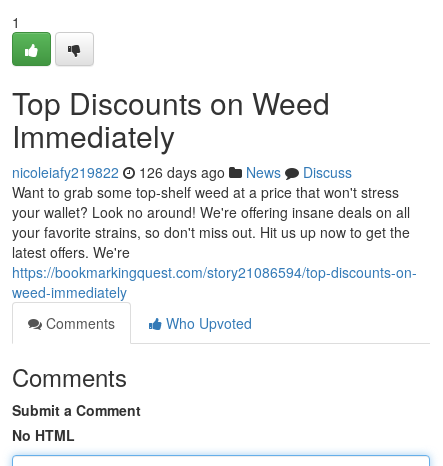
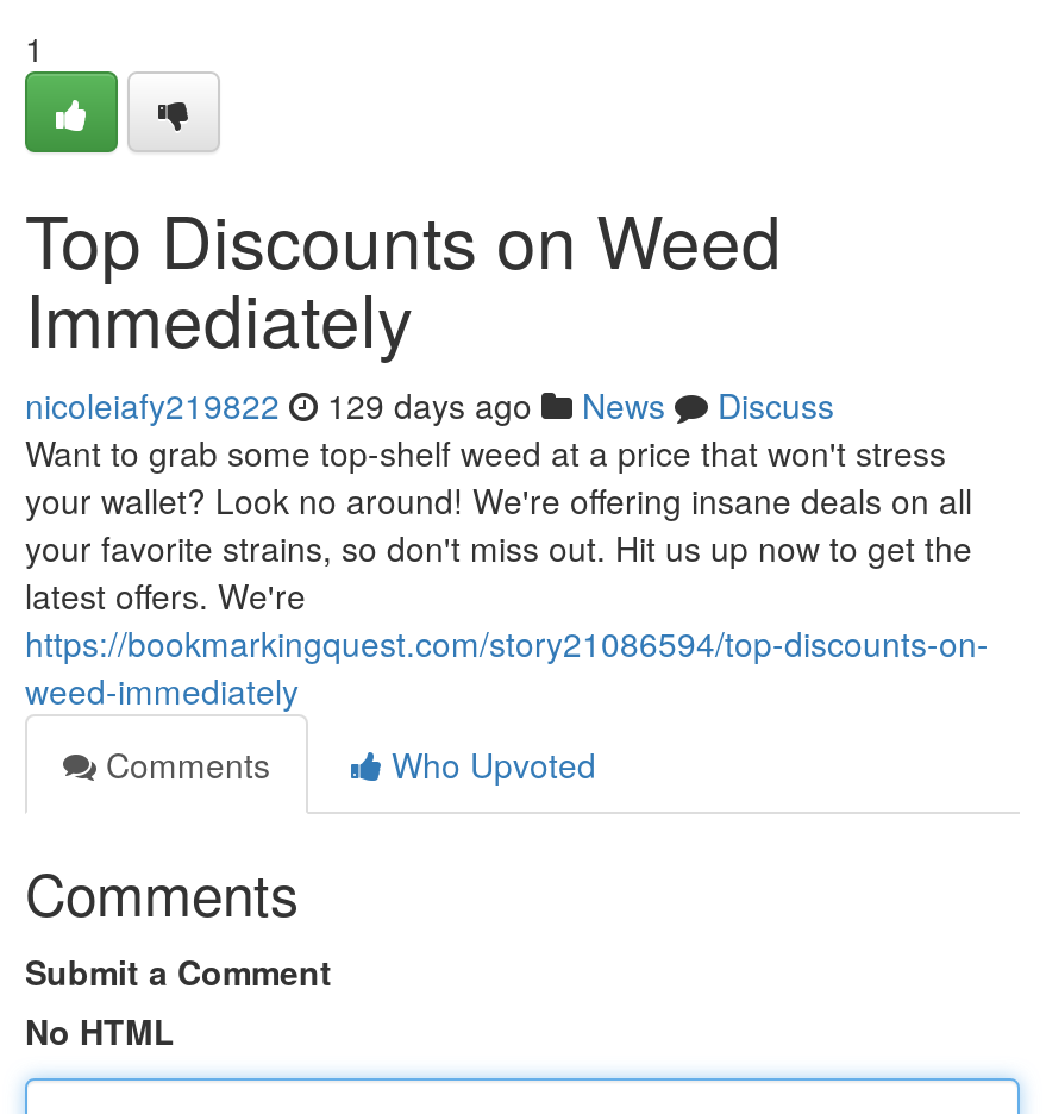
- nicoleiafy219822 126 days ago News Discuss
+ nicoleiafy219822 129 days ago News Discuss
